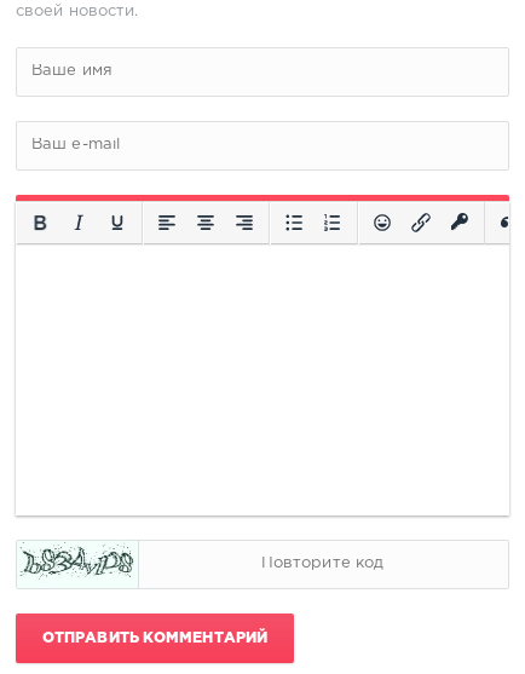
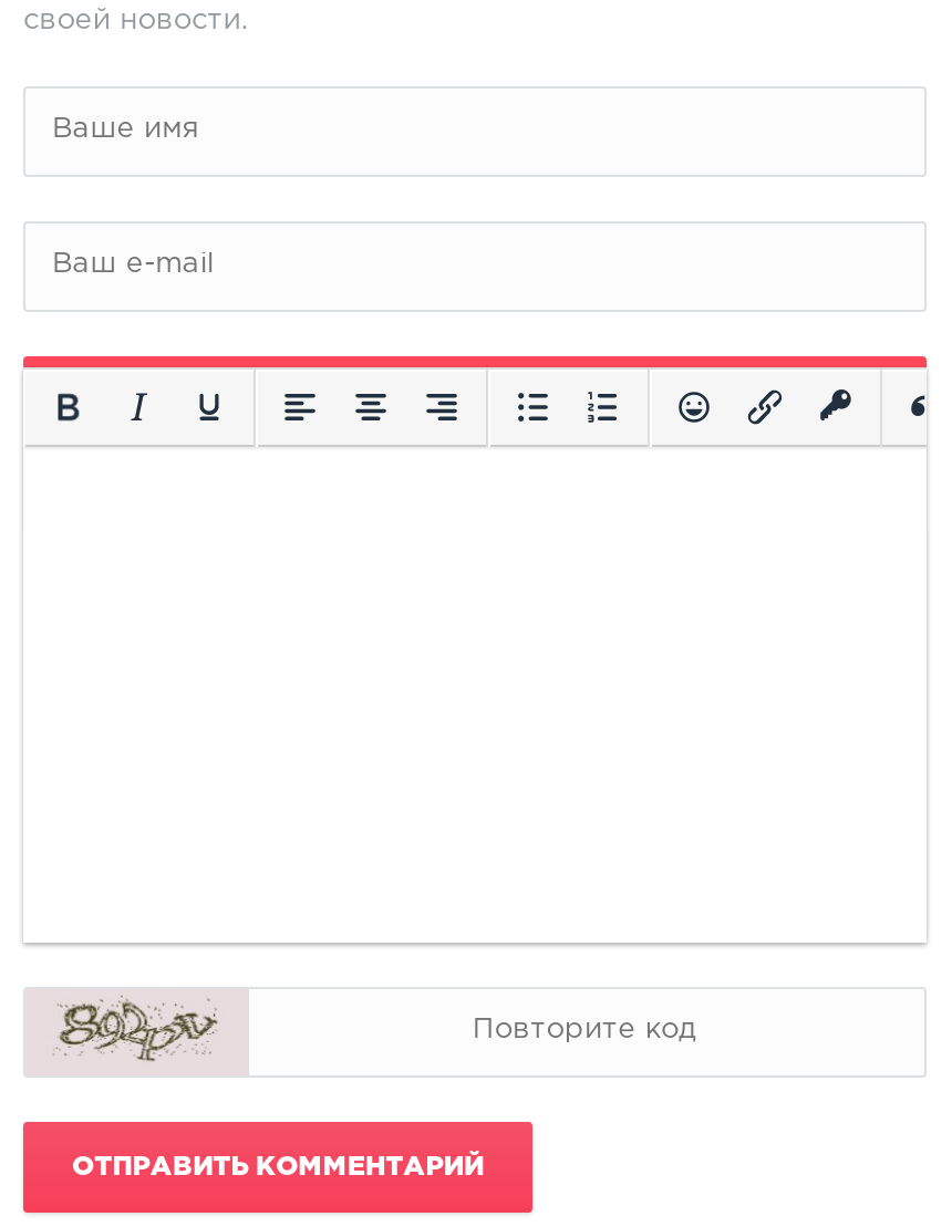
- [image]
+ [image]
